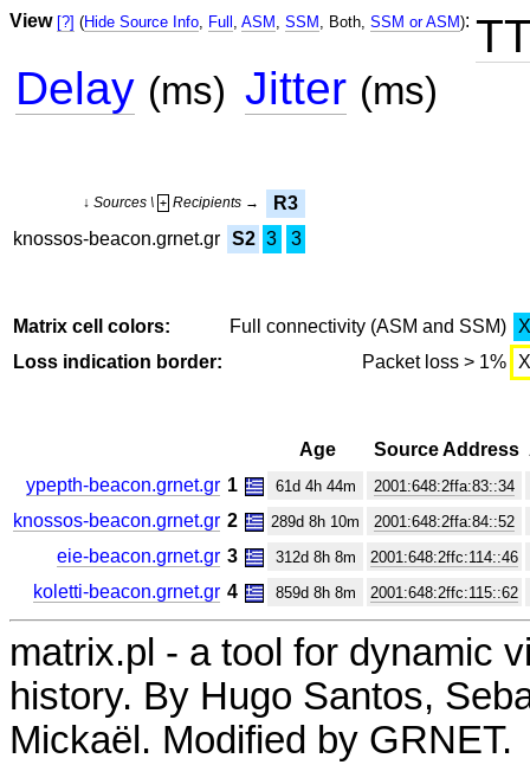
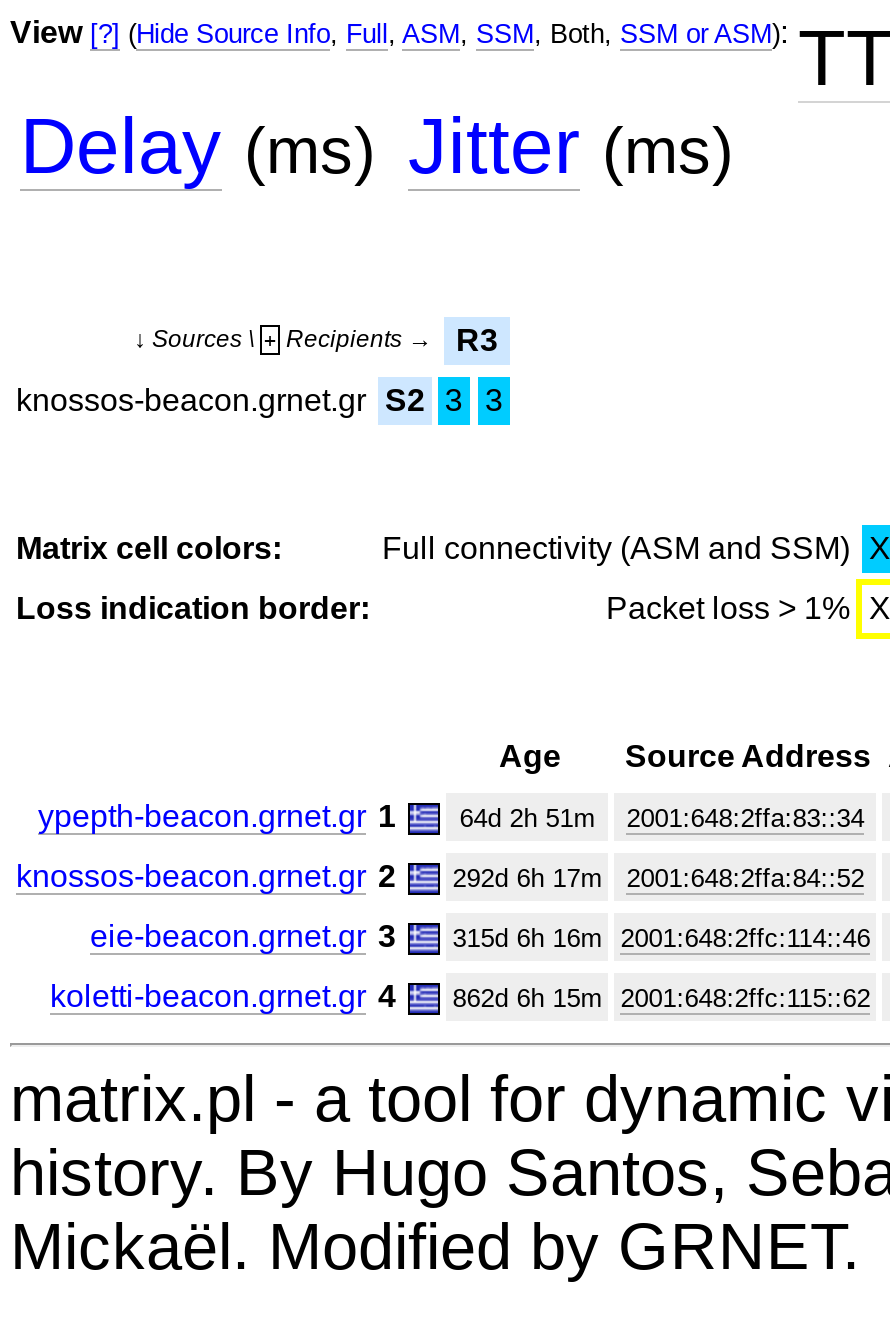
- 61d 4h 44m 2001:648:2ffa:83::34
+ 64d 2h 51m 2001:648:2ffa:83::34

- knossos-beacon.grnet.gr 2 289d 8h 10m 2001:648:2ffa:84::52
+ knossos-beacon.grnet.gr 2 292d 6h 17m 2001:648:2ffa:84::52

- 312d 8h 8m
- 2001:648:2ffc:114::46
+ 315d 6h 16m 2001:648:2ffc:114::46

- 859d 8h 8m
- 2001:648:2ffc:115::62
+ 862d 6h 15m 2001:648:2ffc:115::62
